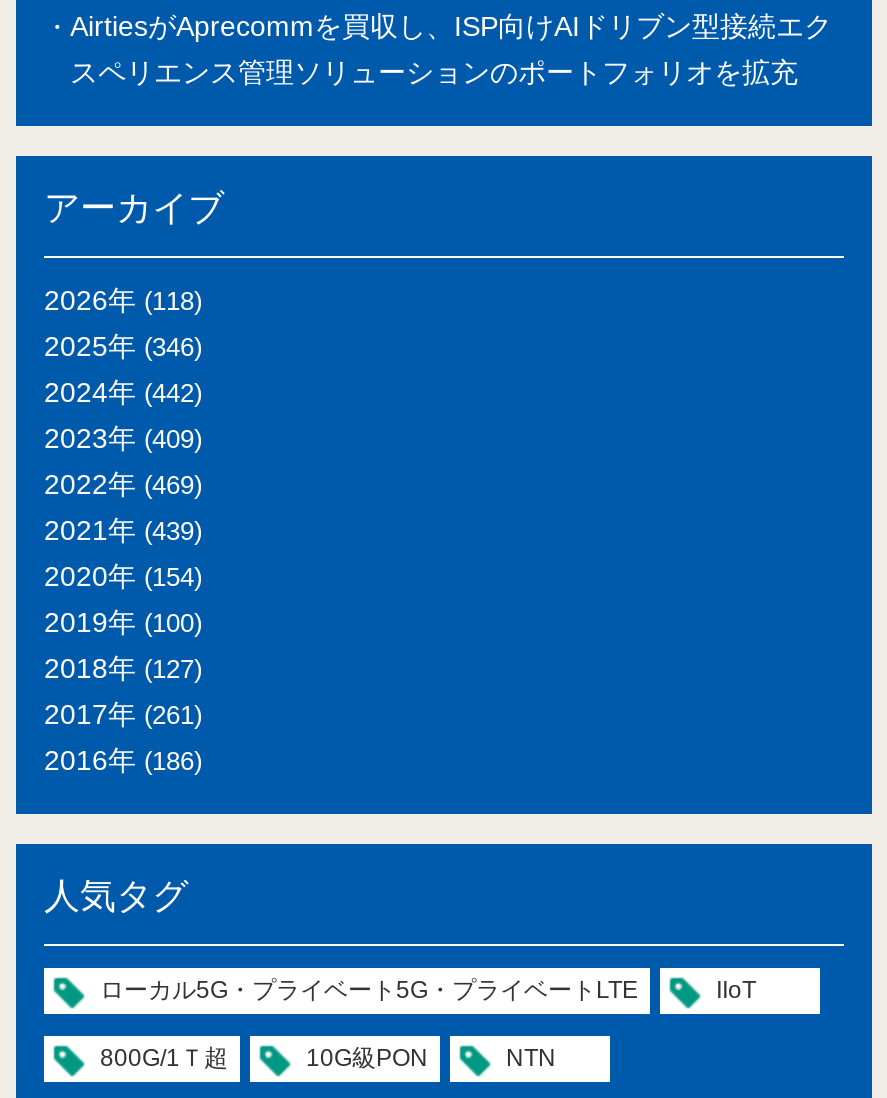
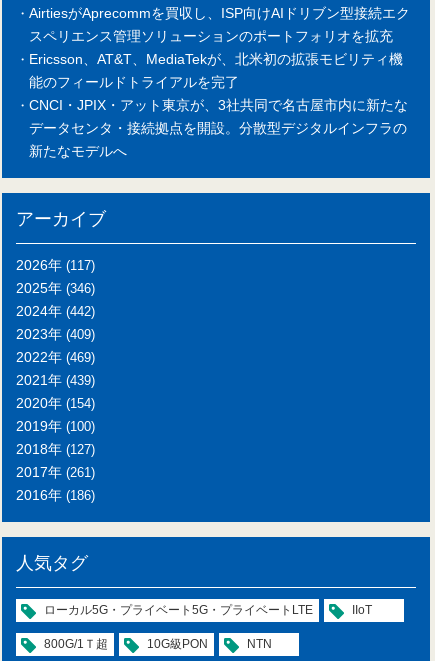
+ Ericsson、AT&T、MediaTekが、北米初の拡張モビリティ機
+ 能のフィールドトライアルを完了
+ CNCI・JPIX・アット東京が、3社共同で名古屋市内に新たな
+ データセンタ・接続拠点を開設。分散型デジタルインフラの
+ 新たなモデルへ

- 2026年(118)
+ 2026年(117)
